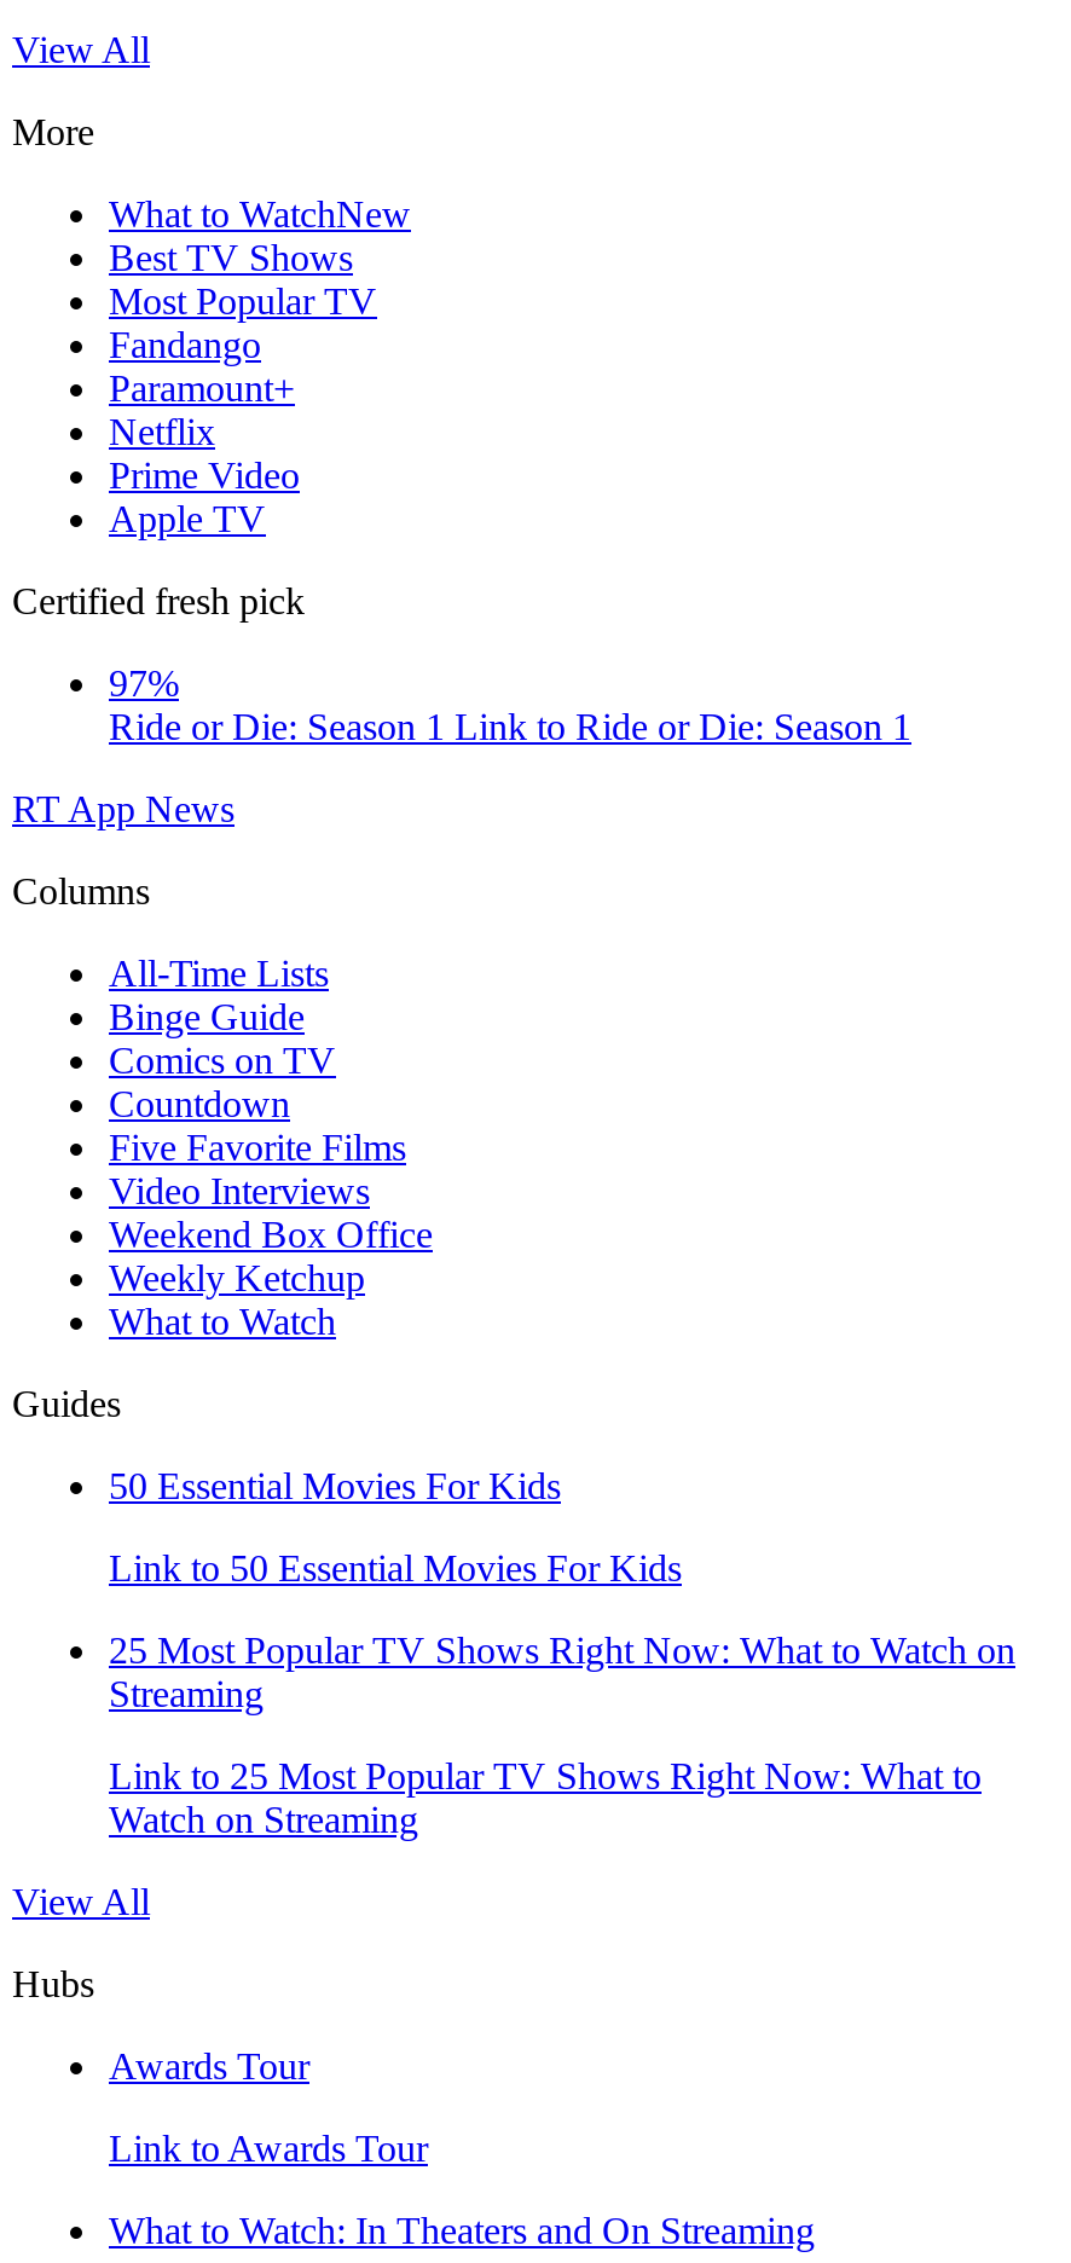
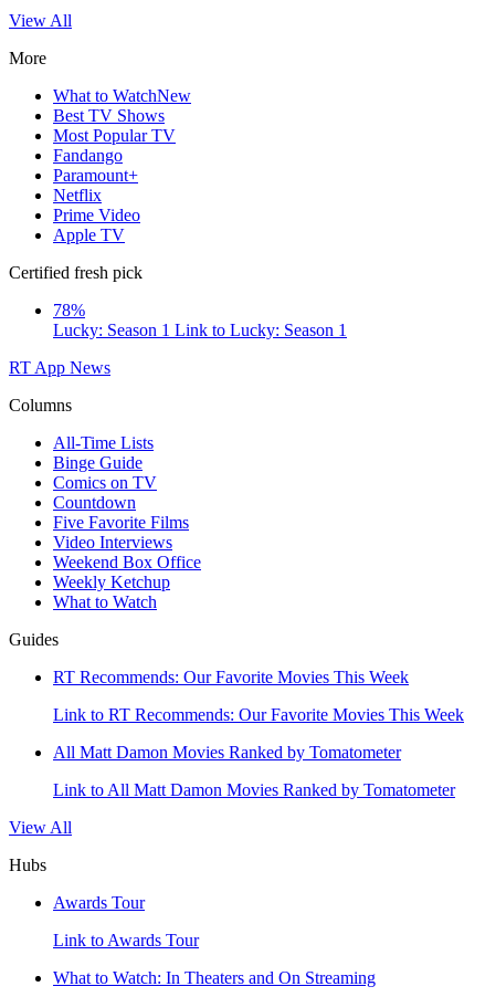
- 97%
- Ride or Die: Season 1 Link to Ride or Die: Season 1
+ 78%
+ Lucky: Season 1 Link to Lucky: Season 1

- 50 Essential Movies For Kids
+ RT Recommends: Our Favorite Movies This Week

- Link to 50 Essential Movies For Kids
+ Link to RT Recommends: Our Favorite Movies This Week

- 25 Most Popular TV Shows Right Now: What to Watch on
- Streaming
+ All Matt Damon Movies Ranked by Tomatometer

- Link to 25 Most Popular TV Shows Right Now: What to
- Watch on Streaming
+ Link to All Matt Damon Movies Ranked by Tomatometer
